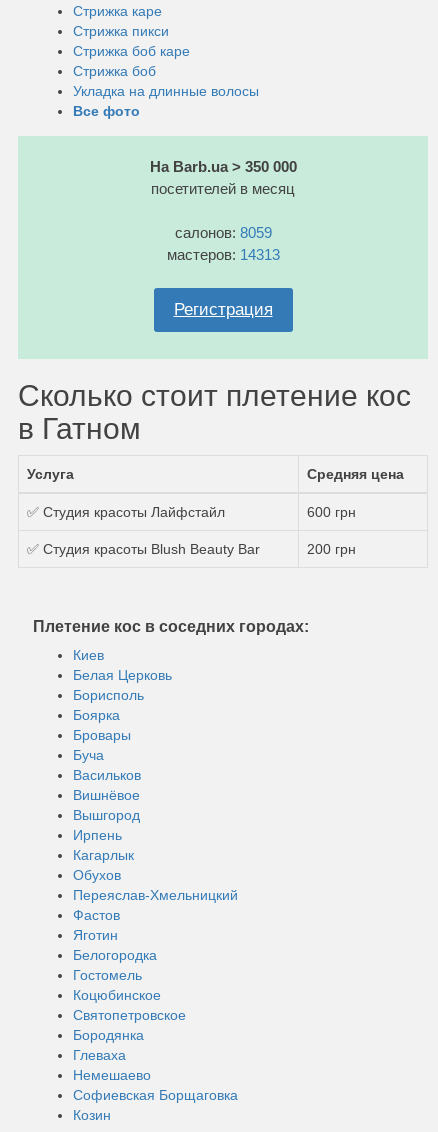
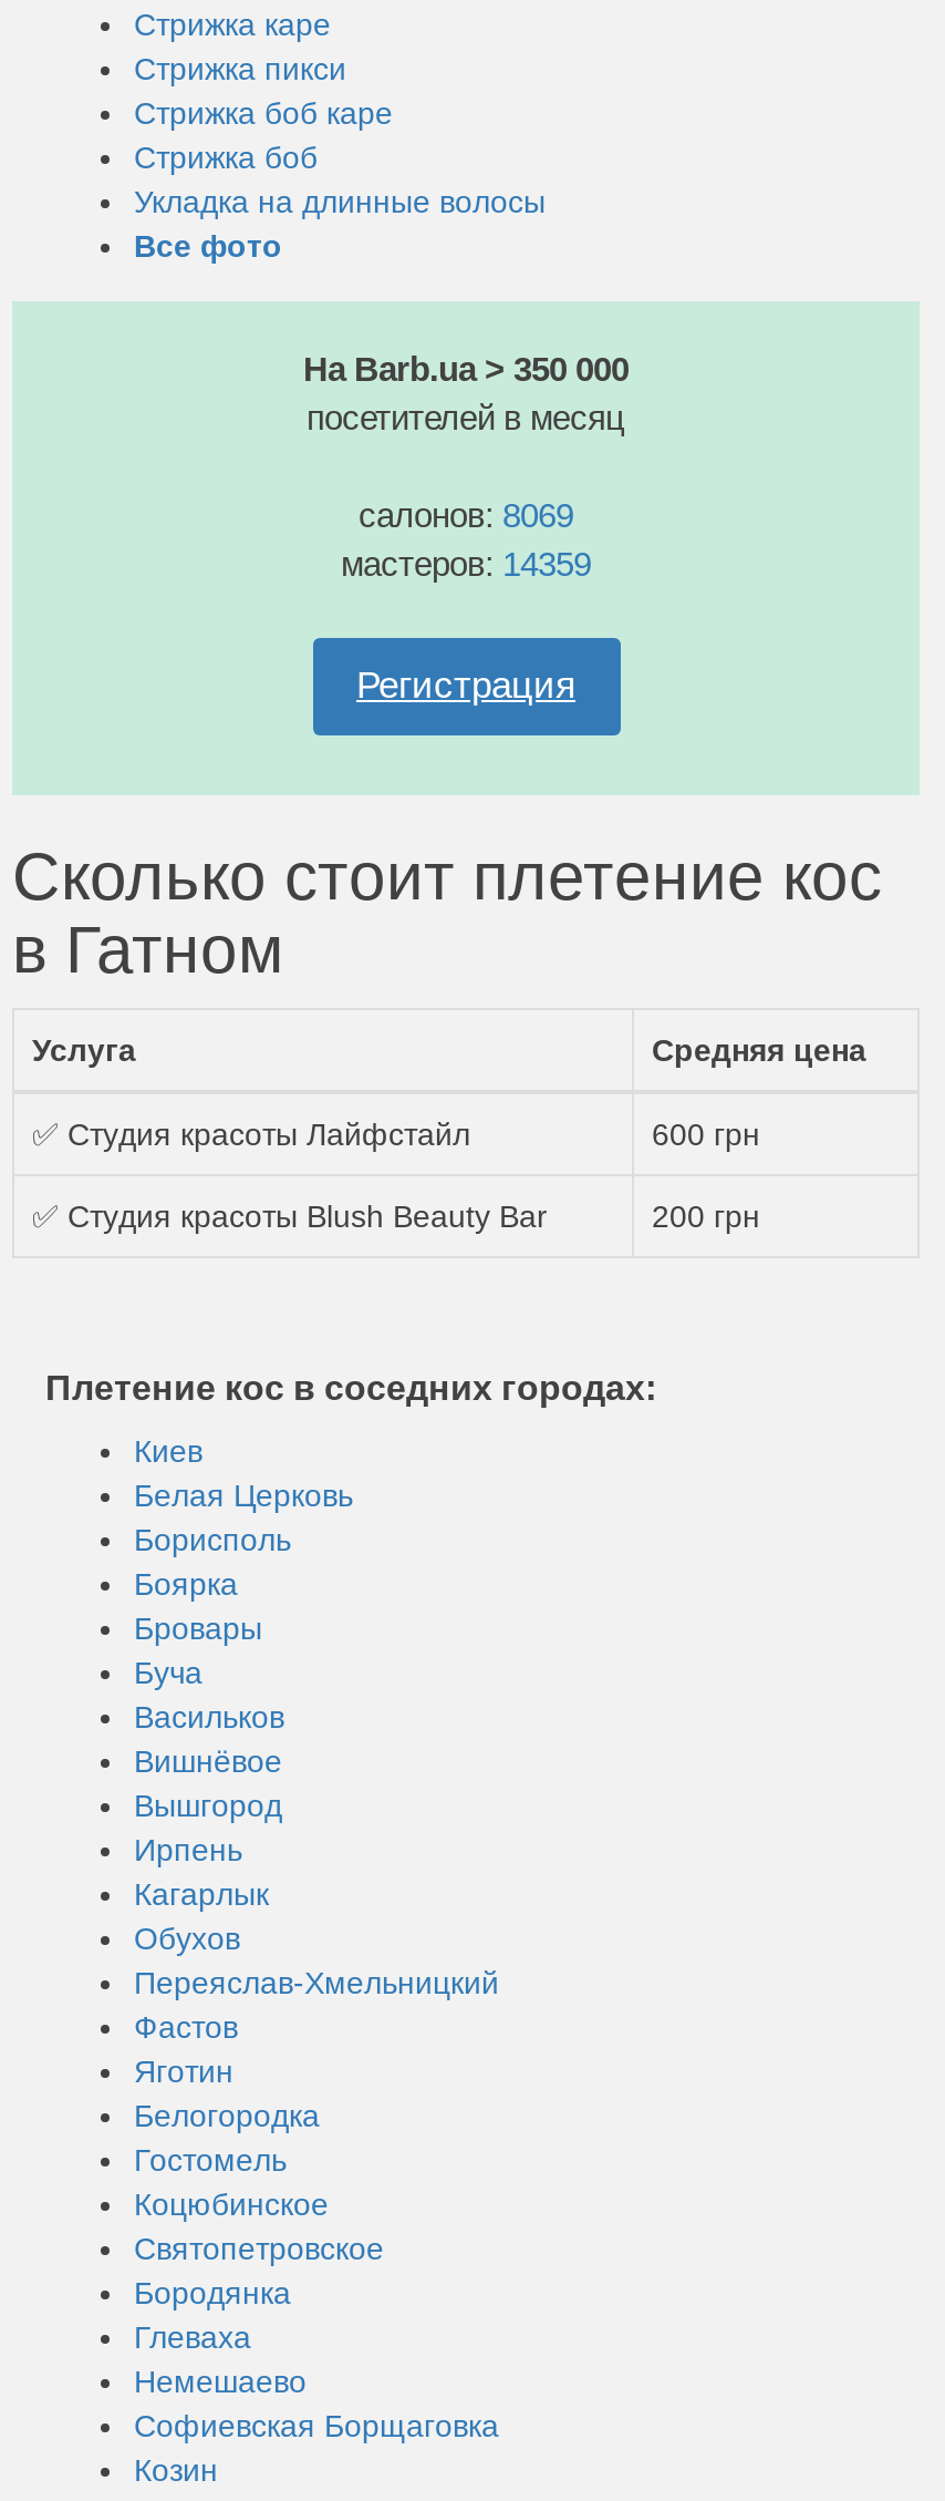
- салонов: 8059
+ салонов: 8069

- мастеров: 14313
+ мастеров: 14359
